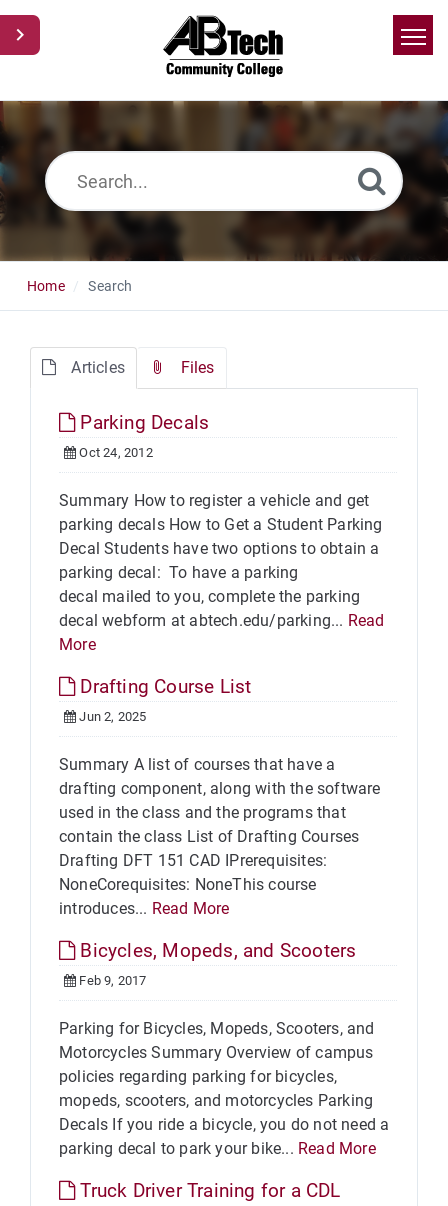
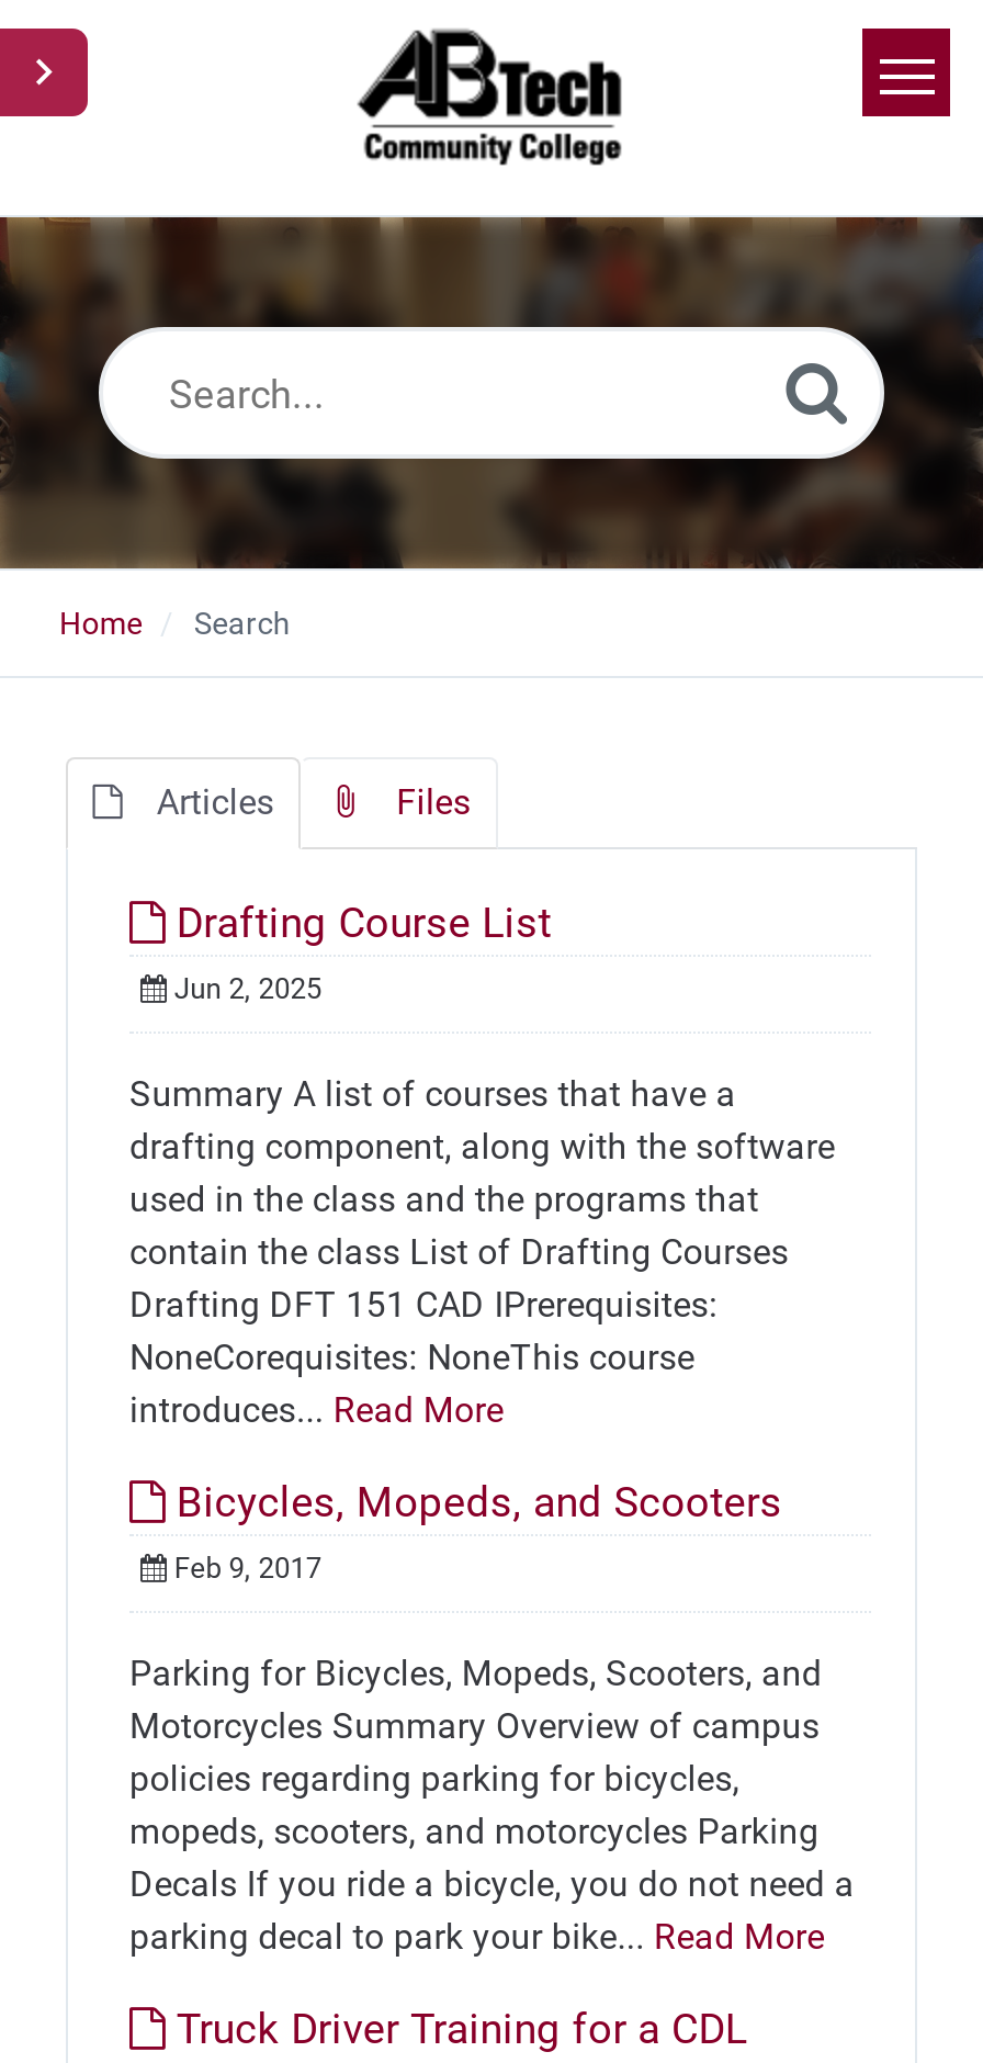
- Parking Decals
- Oct 24, 2012
- Summary How to register a vehicle and get
- parking decals How to Get a Student Parking
- Decal Students have two options to obtain a
- parking decal: To have a parking
- decal mailed to you, complete the parking
- decal webform at abtech.edu/parking... Read
- More
